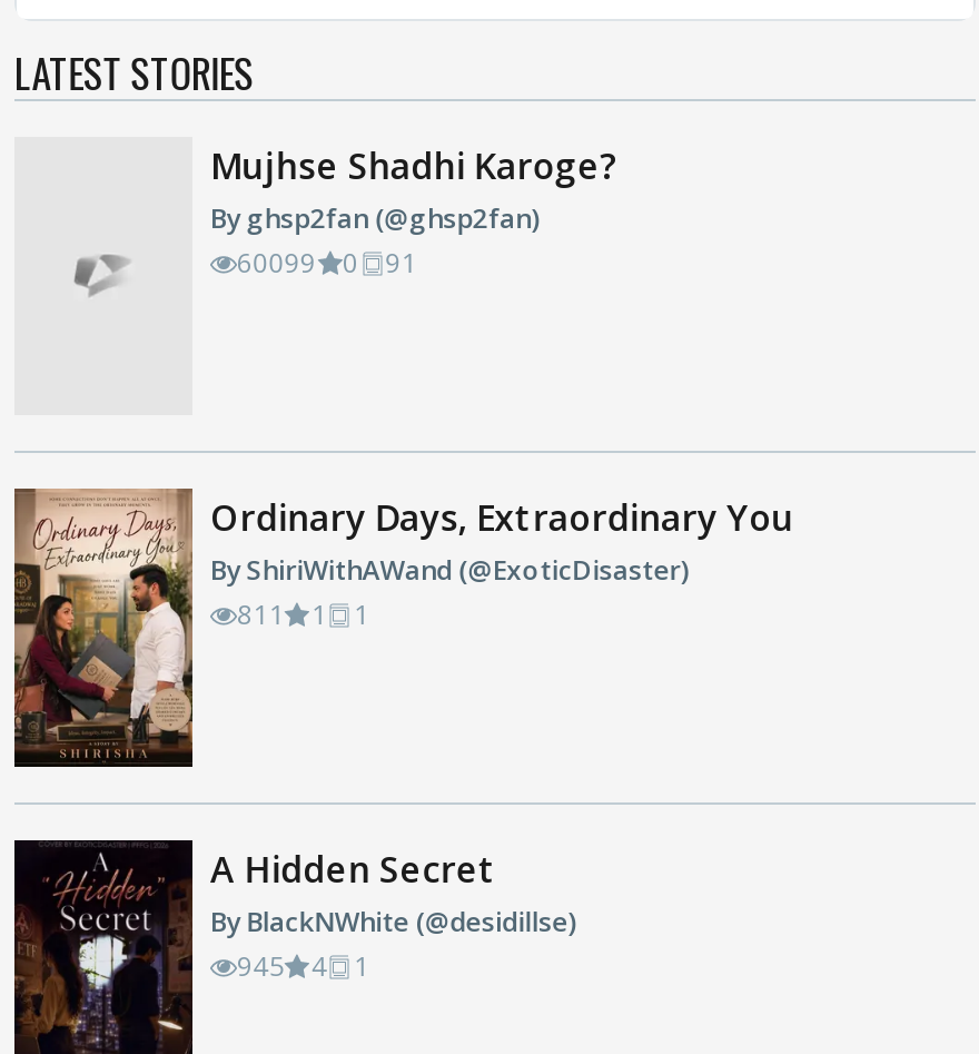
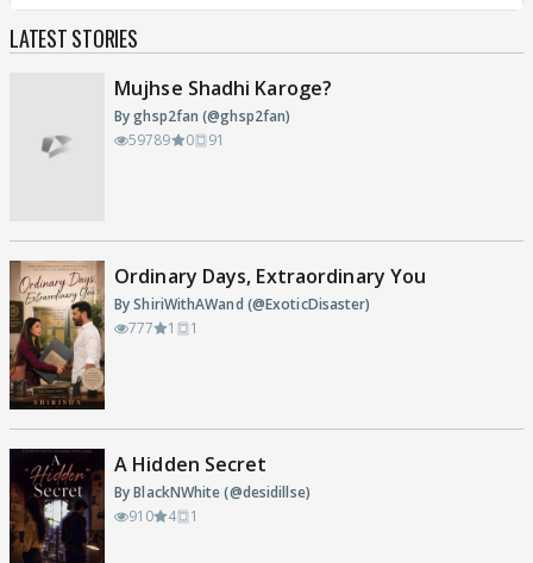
- 60099 0 91
+ 59789 0 91

- 811 1 1
+ 777 1 1

- 945 4 1
+ 910 4 1
